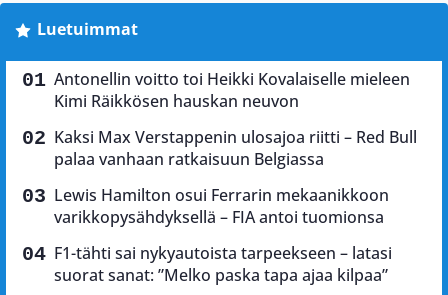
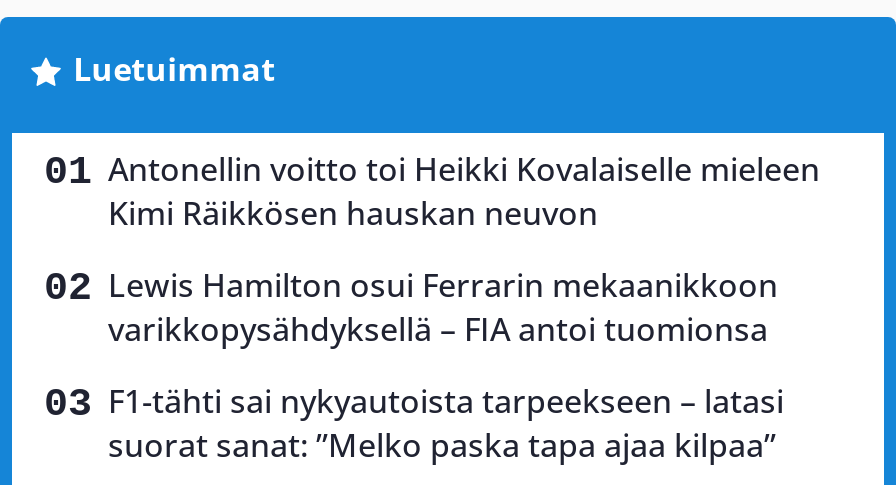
- Kaksi Max Verstappenin ulosajoa riitti – Red Bull
- palaa vanhaan ratkaisuun Belgiassa
